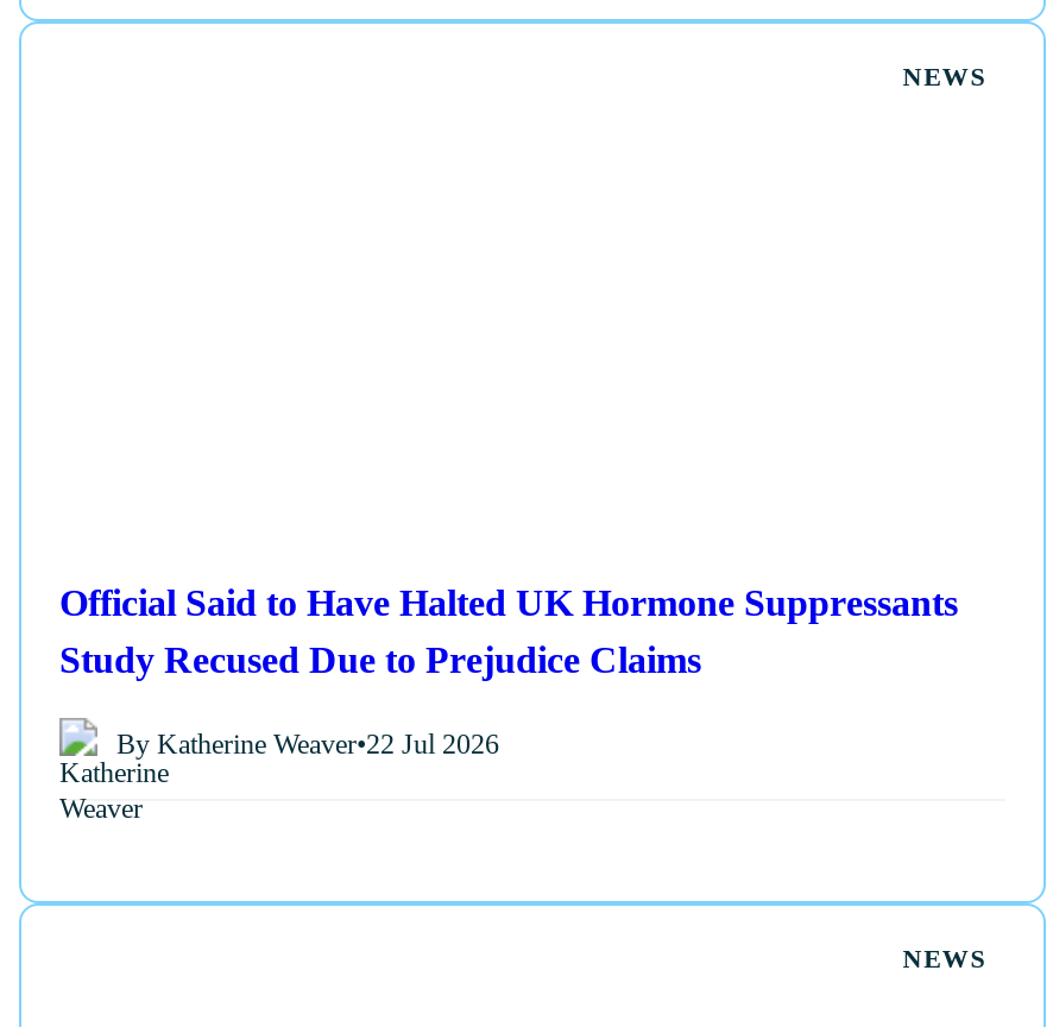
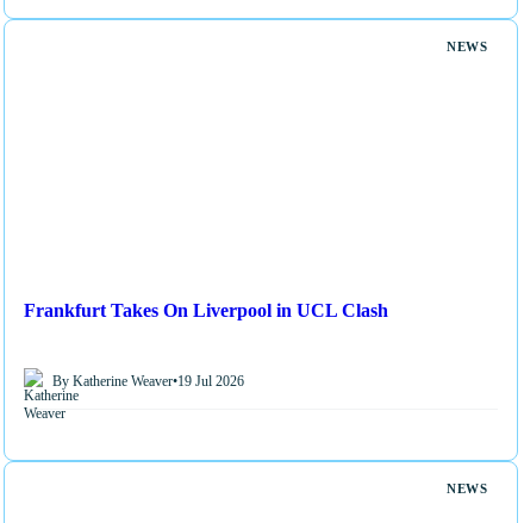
- Official Said to Have Halted UK Hormone Suppressants
- Study Recused Due to Prejudice Claims
+ Frankfurt Takes On Liverpool in UCL Clash

- By Katherine Weaver•22 Jul 2026
+ By Katherine Weaver•19 Jul 2026
